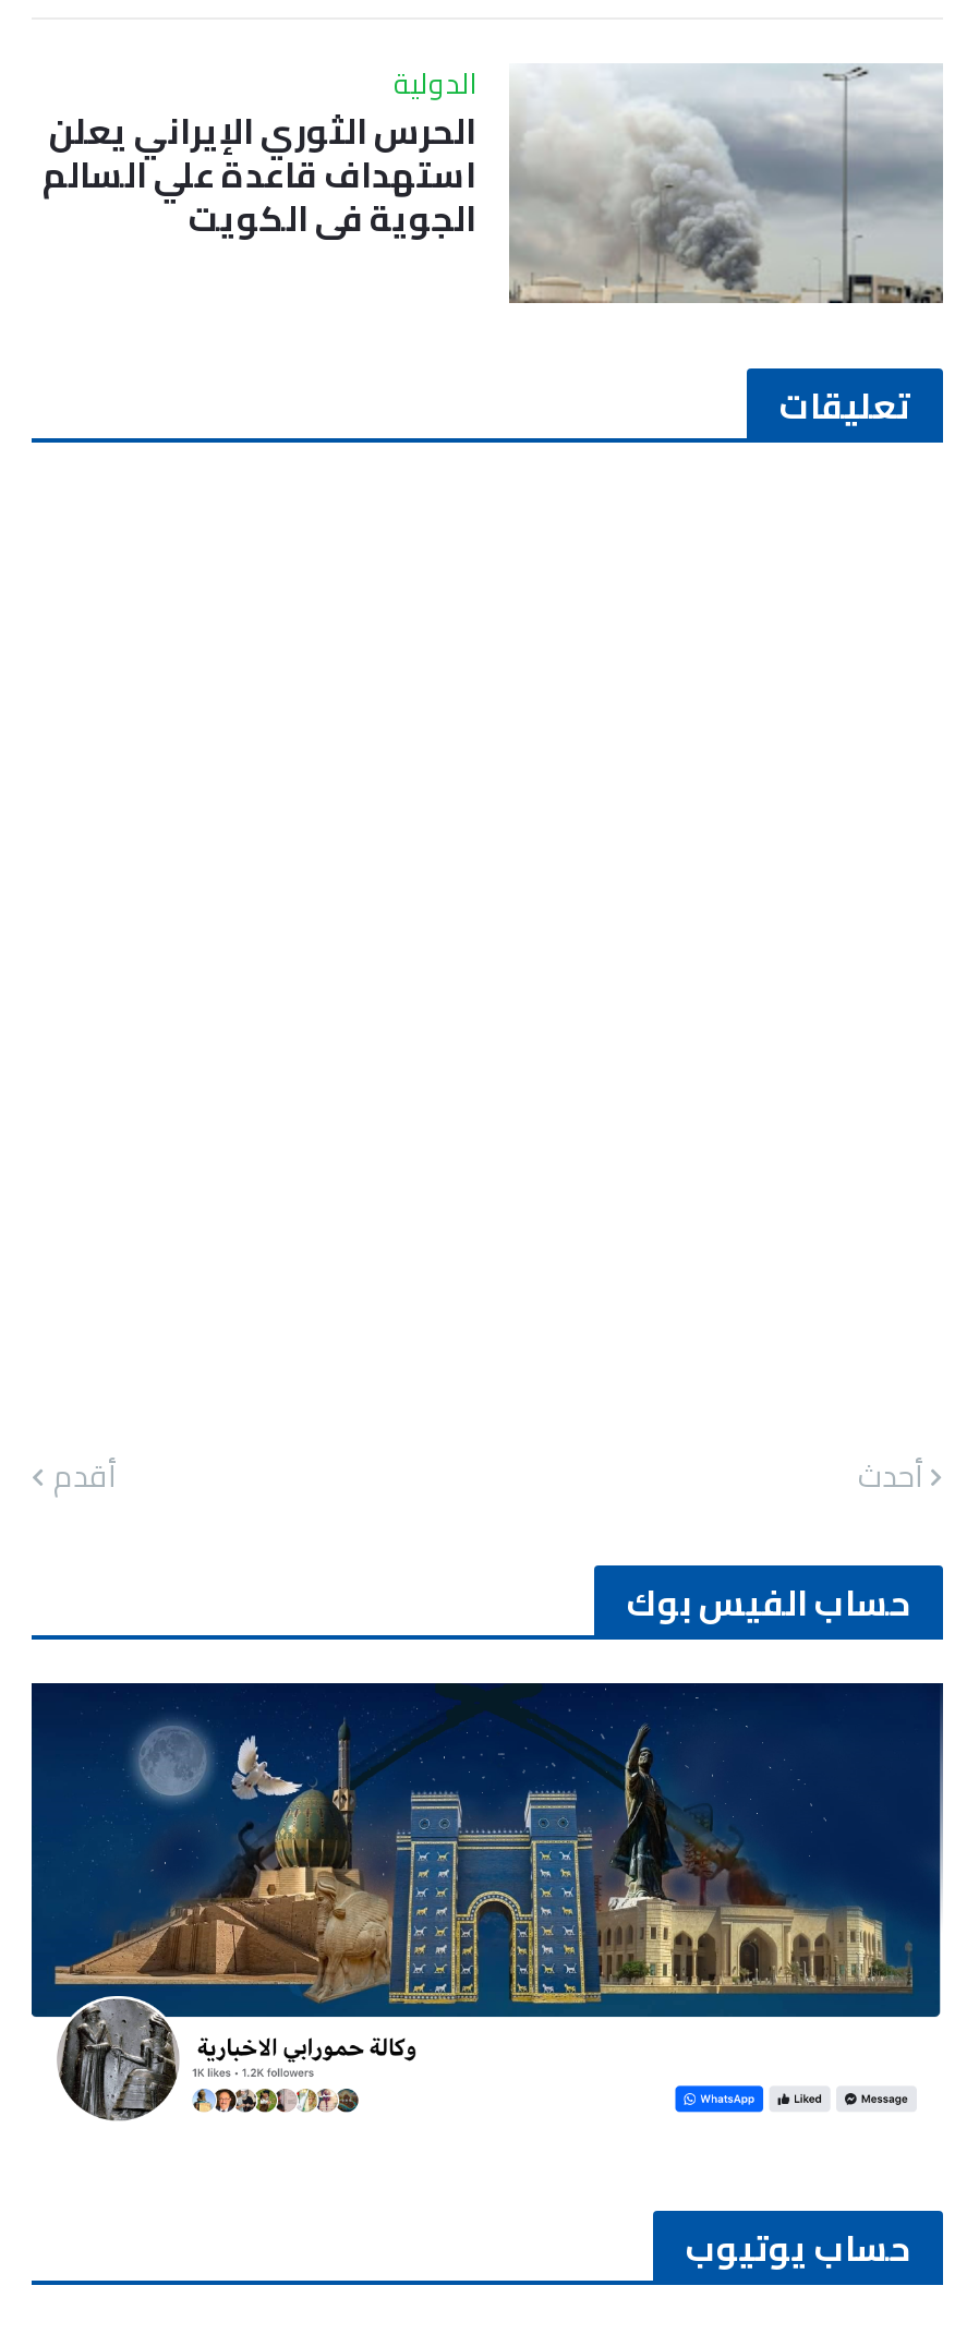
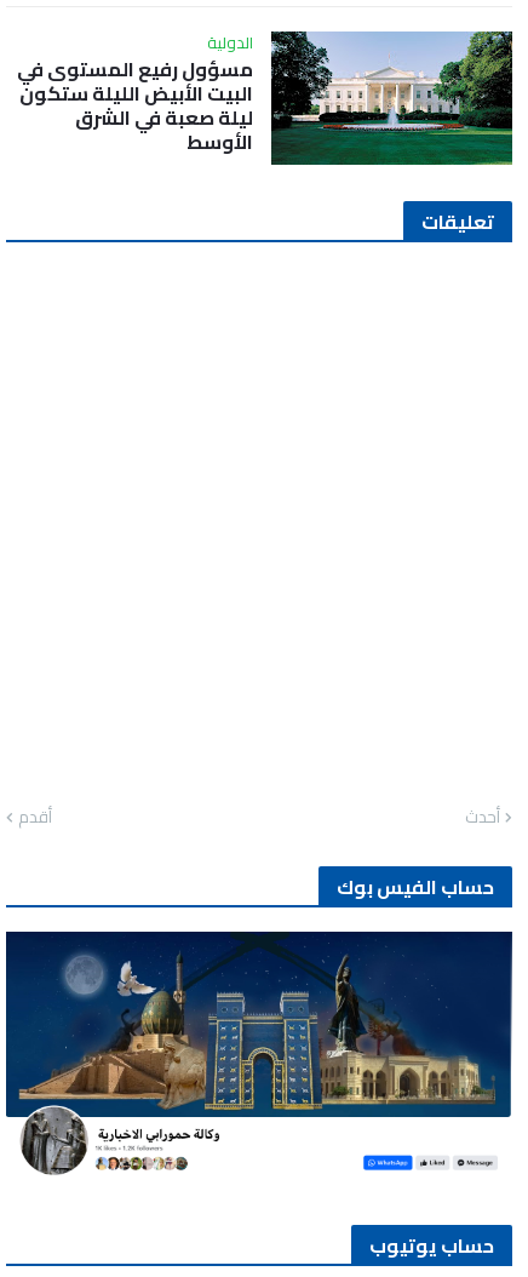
- [image]
- الحرس الثوري الإيراني يعلن
- استهداف قاعدة علي السالم
- الجوية في الكويت
+ [image]
+ مسؤول رفيع المستوى في
+ البيت الأبيض الليلة ستكون
+ ليلة صعبة في الشرق
+ الأوسط
